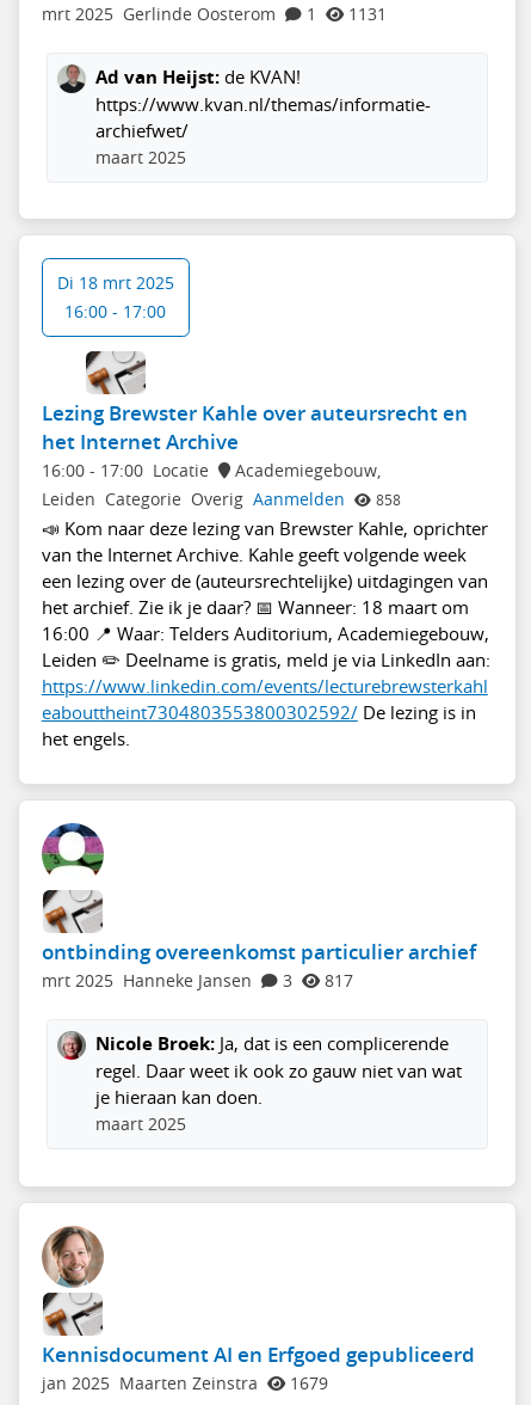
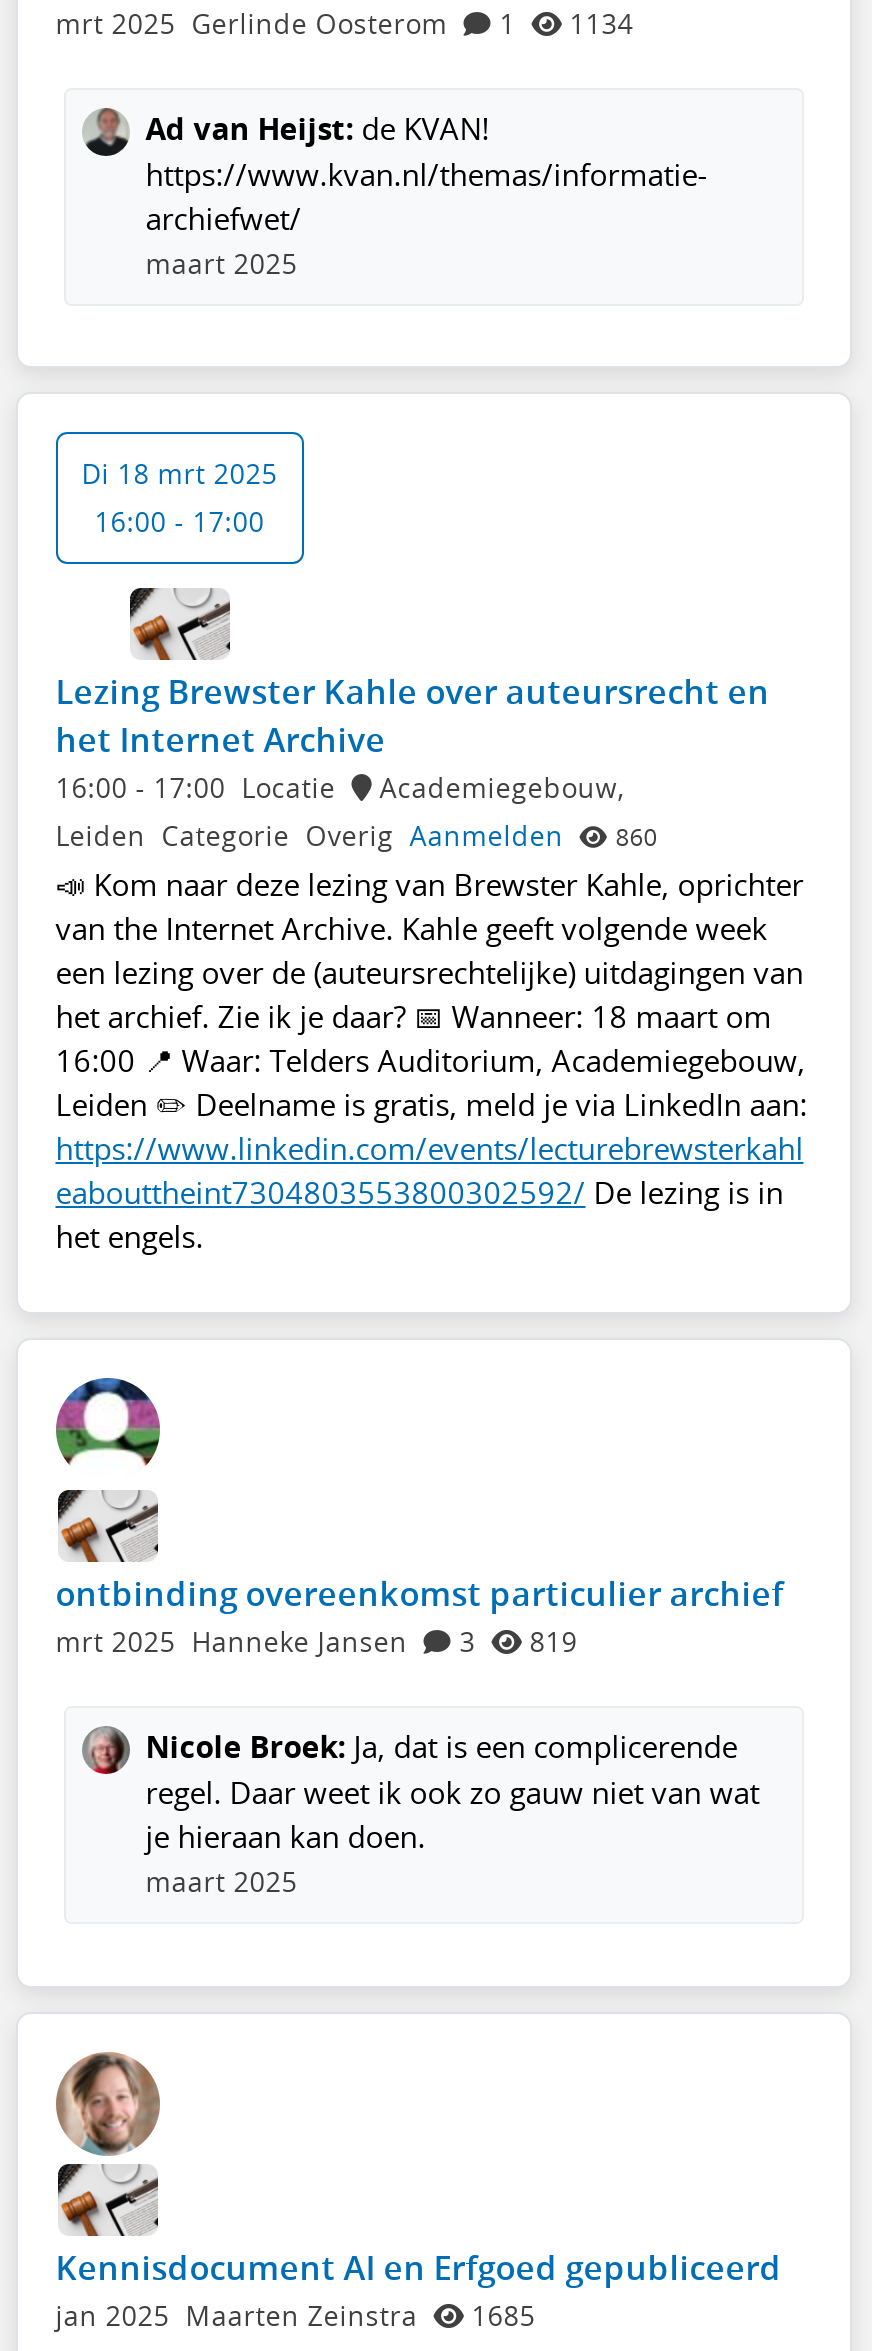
- mrt 2025 Gerlinde Oosterom 1 1131
+ mrt 2025 Gerlinde Oosterom 1 1134

- Leiden Categorie Overig Aanmelden 858
+ Leiden Categorie Overig Aanmelden 860

- mrt 2025 Hanneke Jansen 3 817
+ mrt 2025 Hanneke Jansen 3 819

- jan 2025 Maarten Zeinstra 1679
+ jan 2025 Maarten Zeinstra 1685
